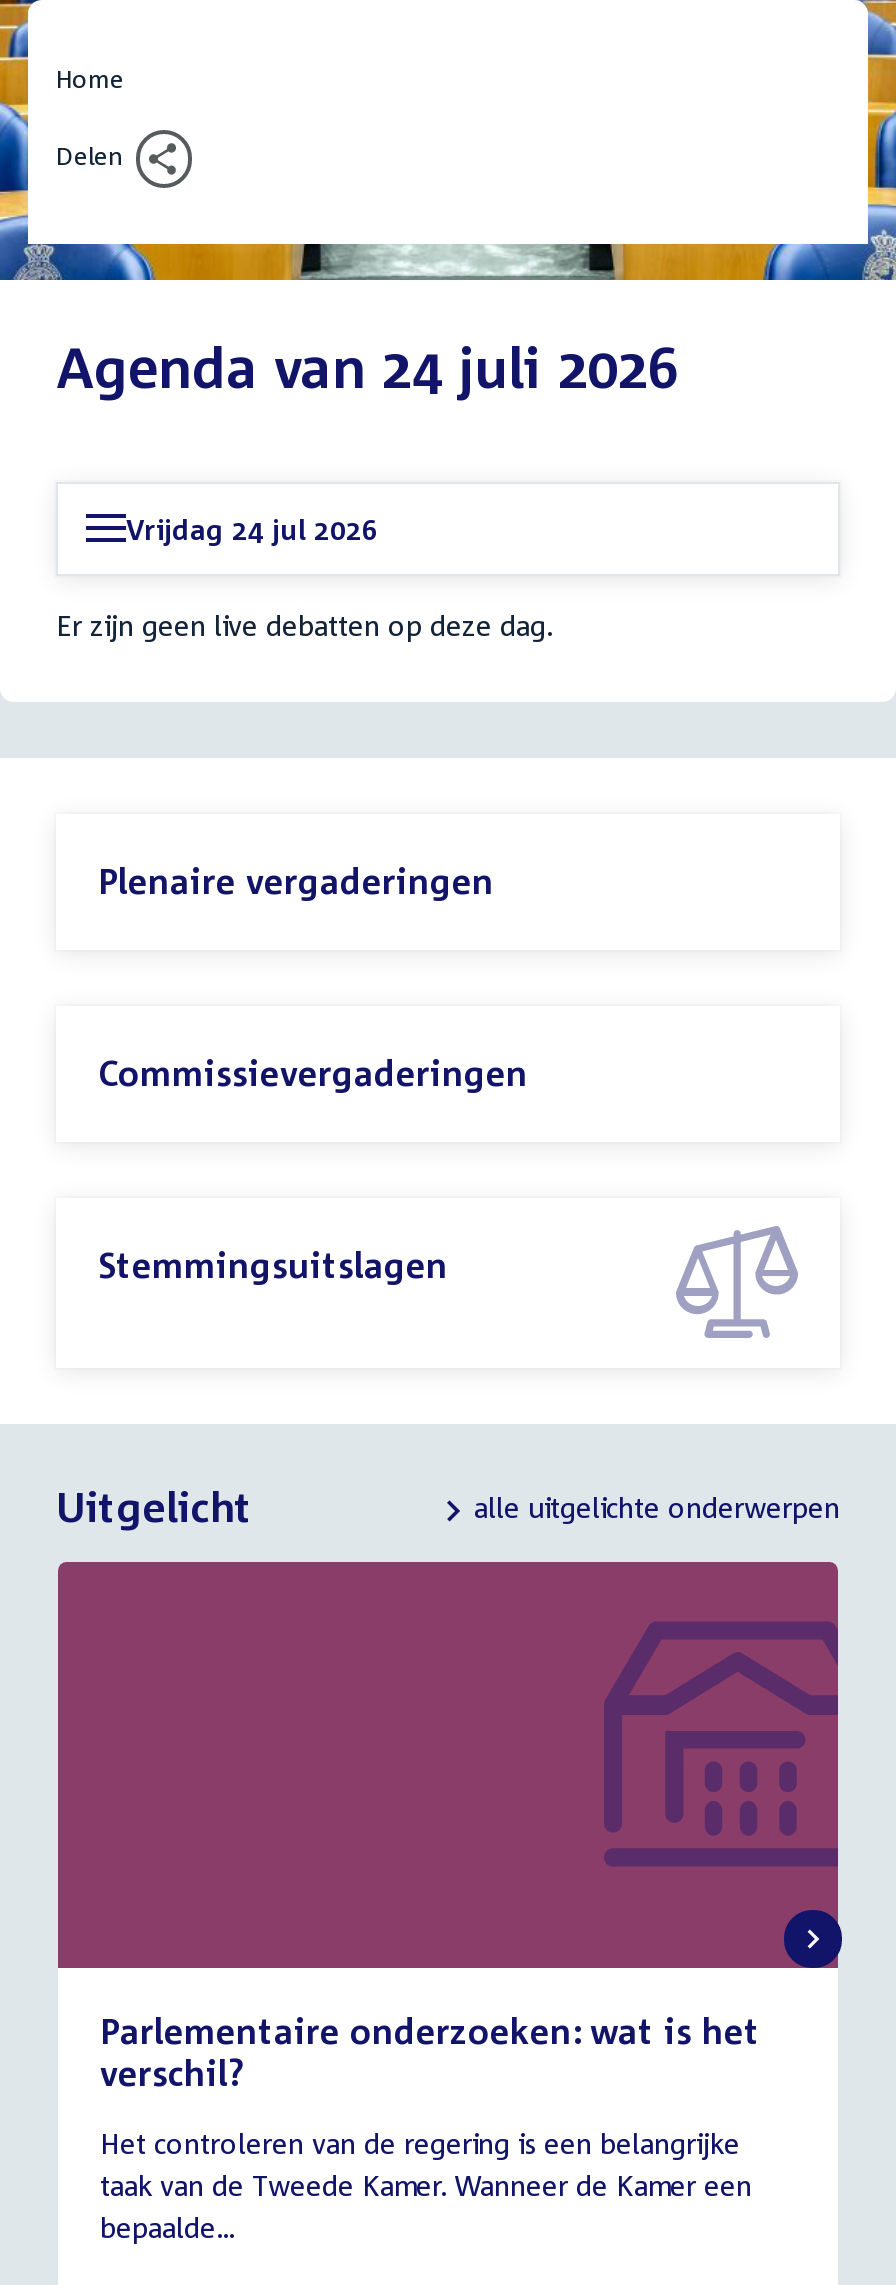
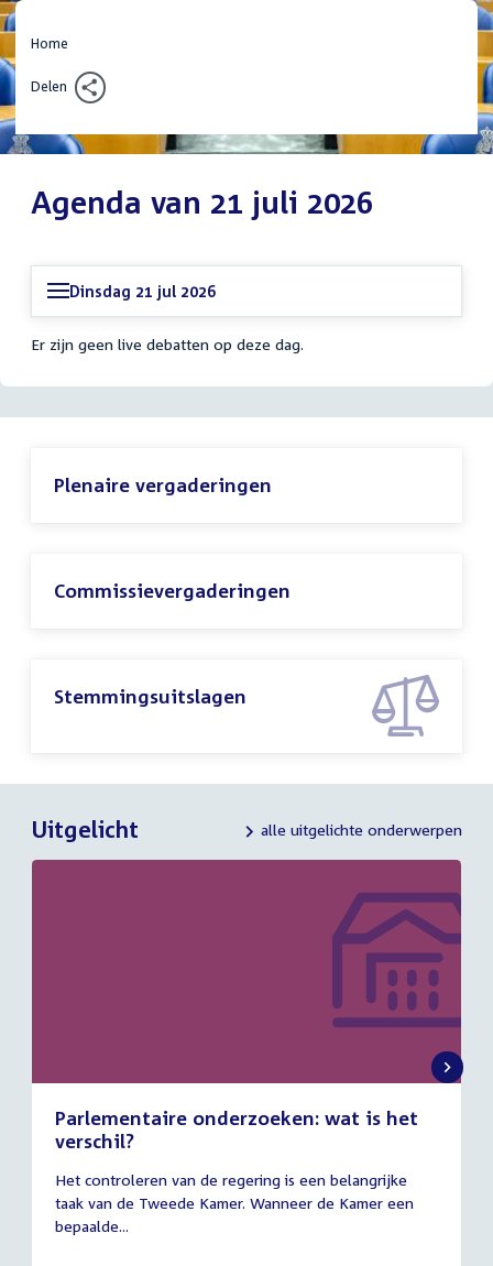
- Agenda van 24 juli 2026
+ Agenda van 21 juli 2026

- Vrijdag 24 jul 2026
+ Dinsdag 21 jul 2026
